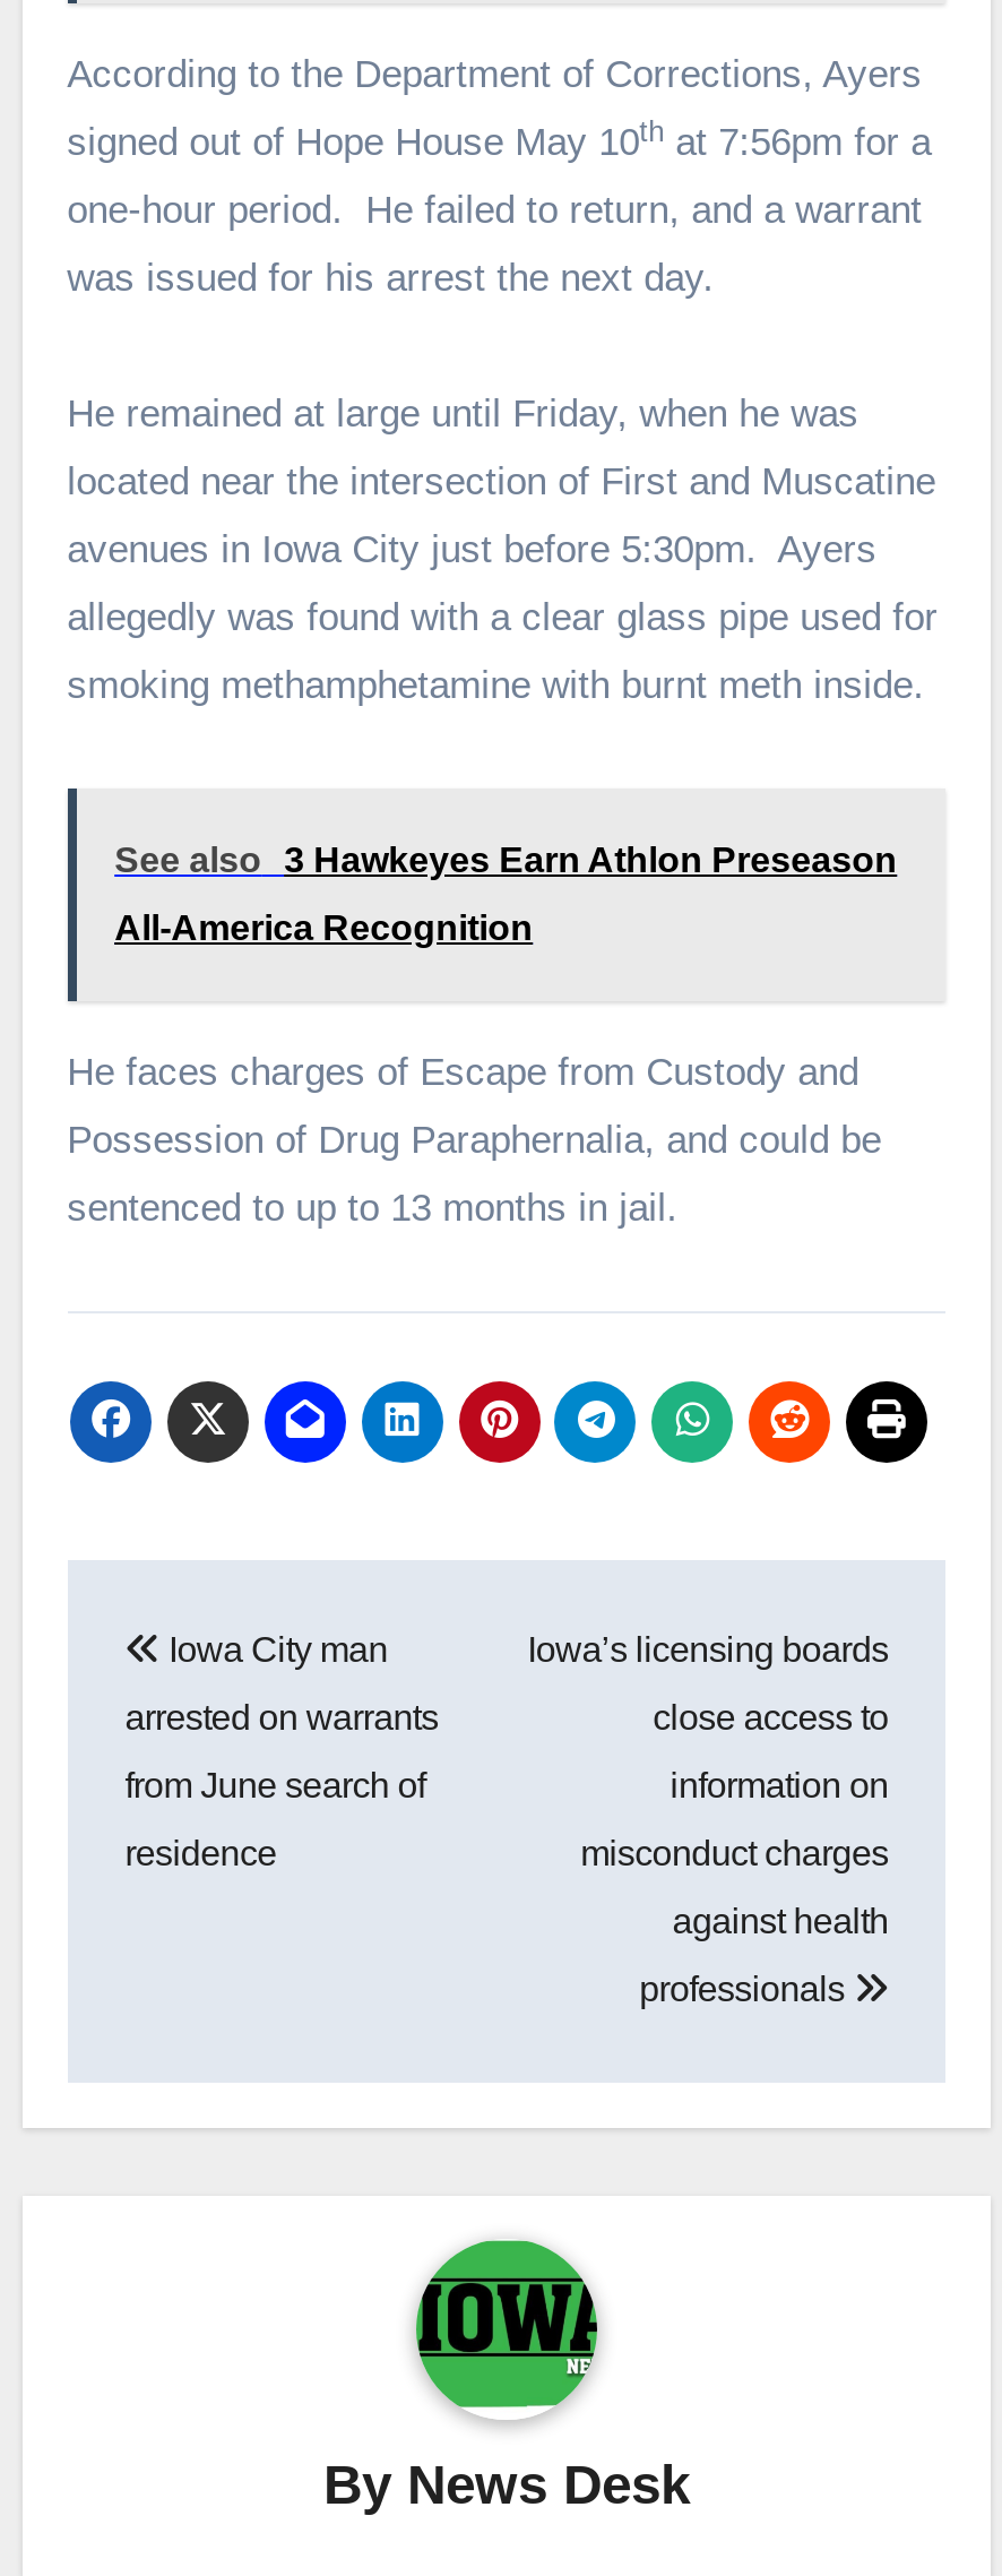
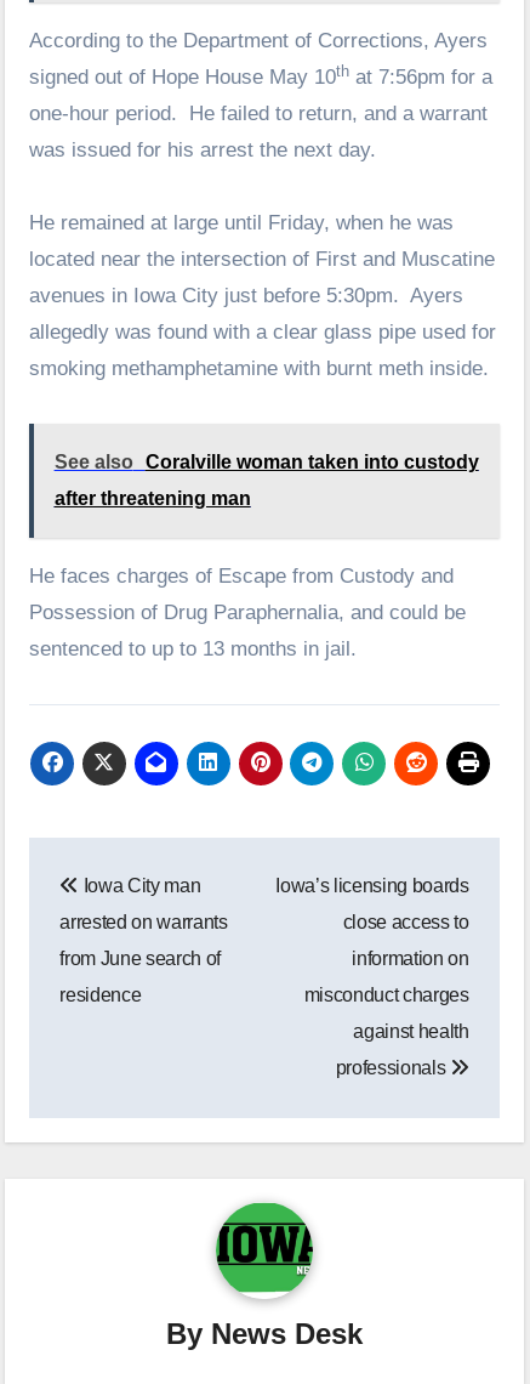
- See also 3 Hawkeyes Earn Athlon Preseason
+ See also Coralville woman taken into custody

- All-America Recognition
+ after threatening man
